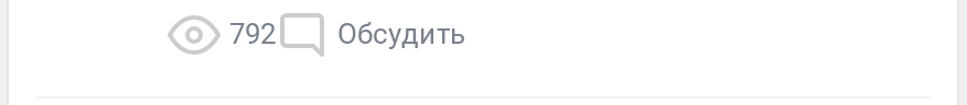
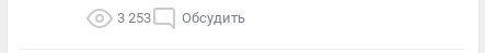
- 792 Обсудить
+ 3 253 Обсудить
